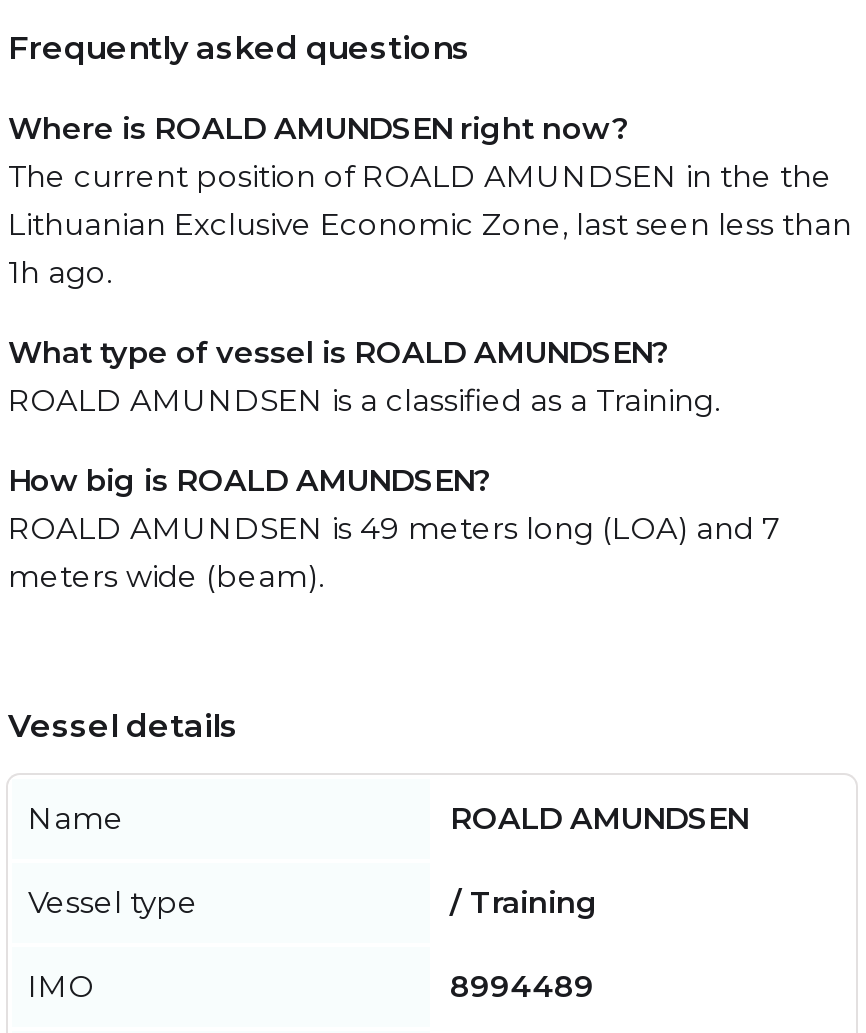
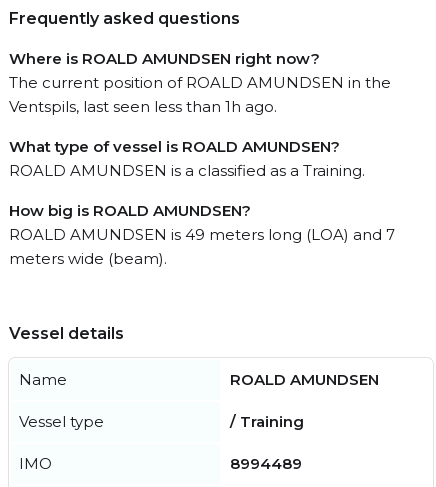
- The current position of ROALD AMUNDSEN in the the
- Lithuanian Exclusive Economic Zone, last seen less than
- 1h ago.
+ The current position of ROALD AMUNDSEN in the
+ Ventspils, last seen less than 1h ago.
